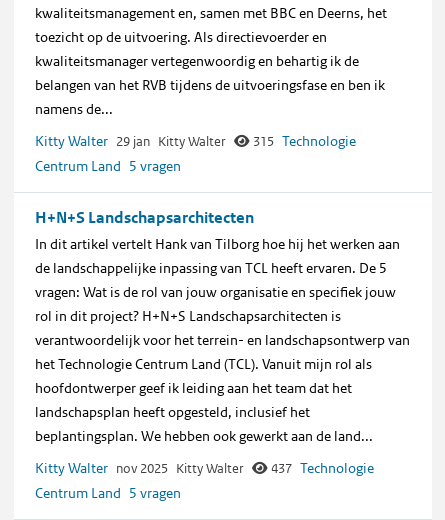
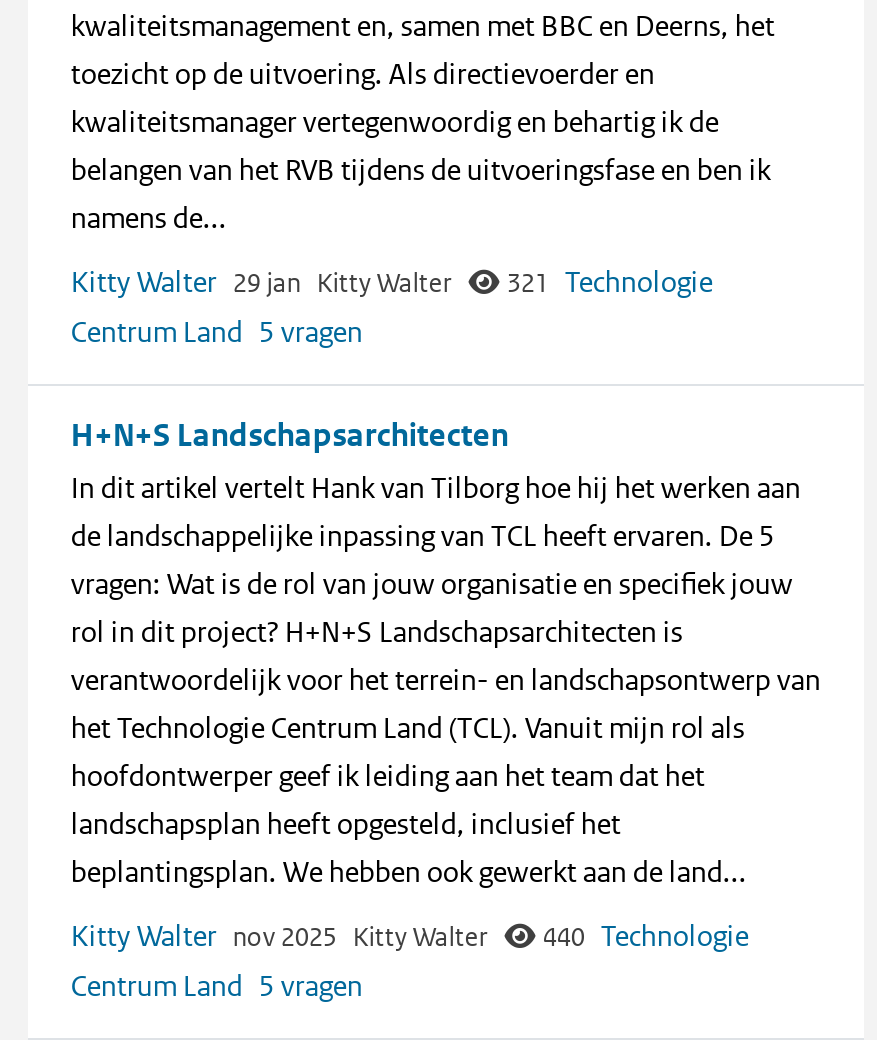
- Kitty Walter 29 jan Kitty Walter 315 Technologie
+ Kitty Walter 29 jan Kitty Walter 321 Technologie

- Kitty Walter nov 2025 Kitty Walter 437 Technologie
+ Kitty Walter nov 2025 Kitty Walter 440 Technologie
